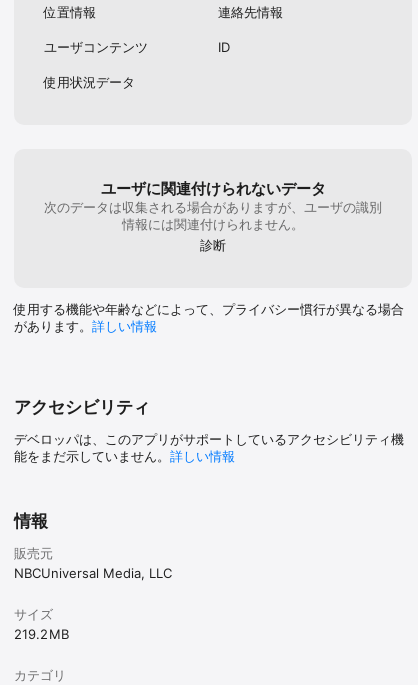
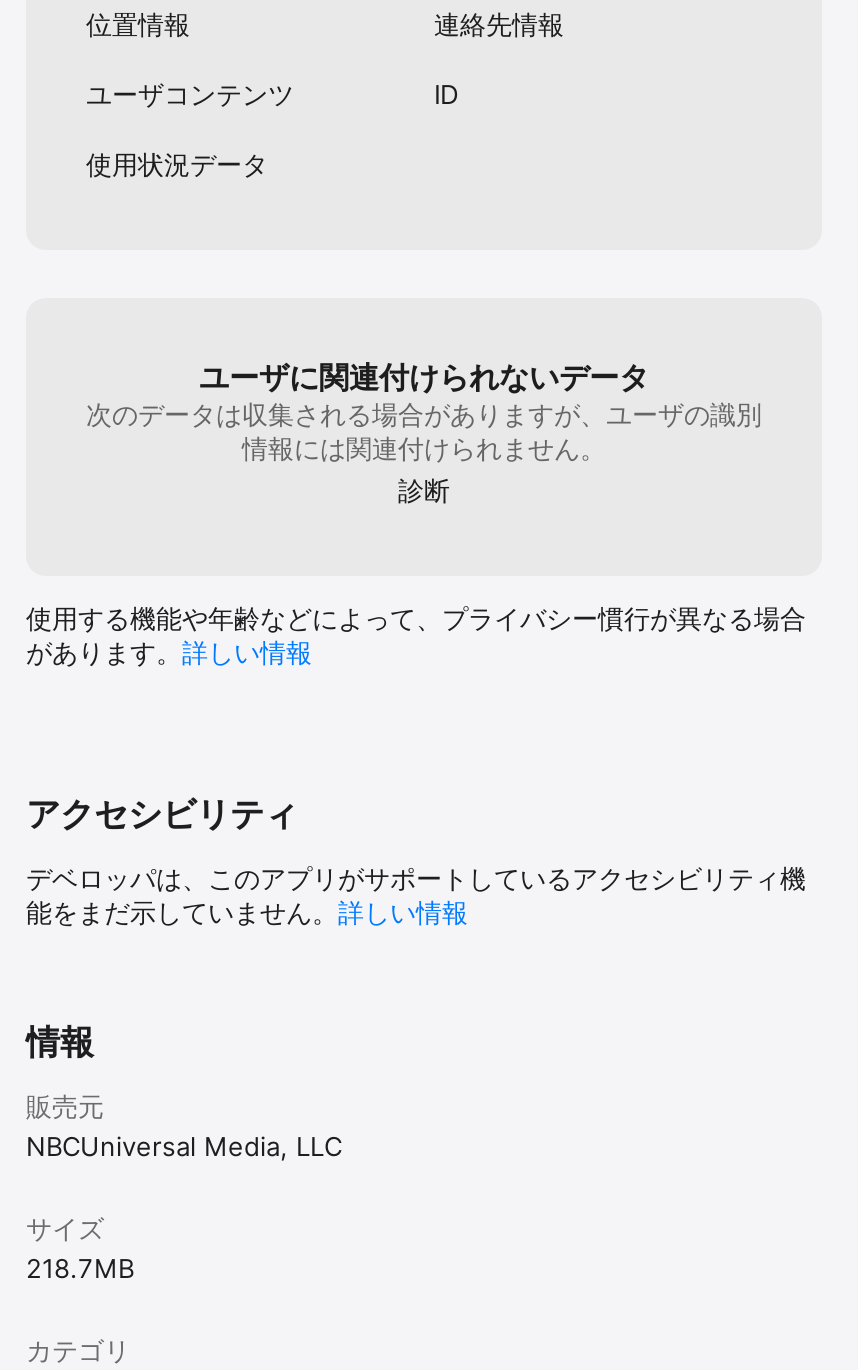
- 219.2 MB
+ 218.7 MB
